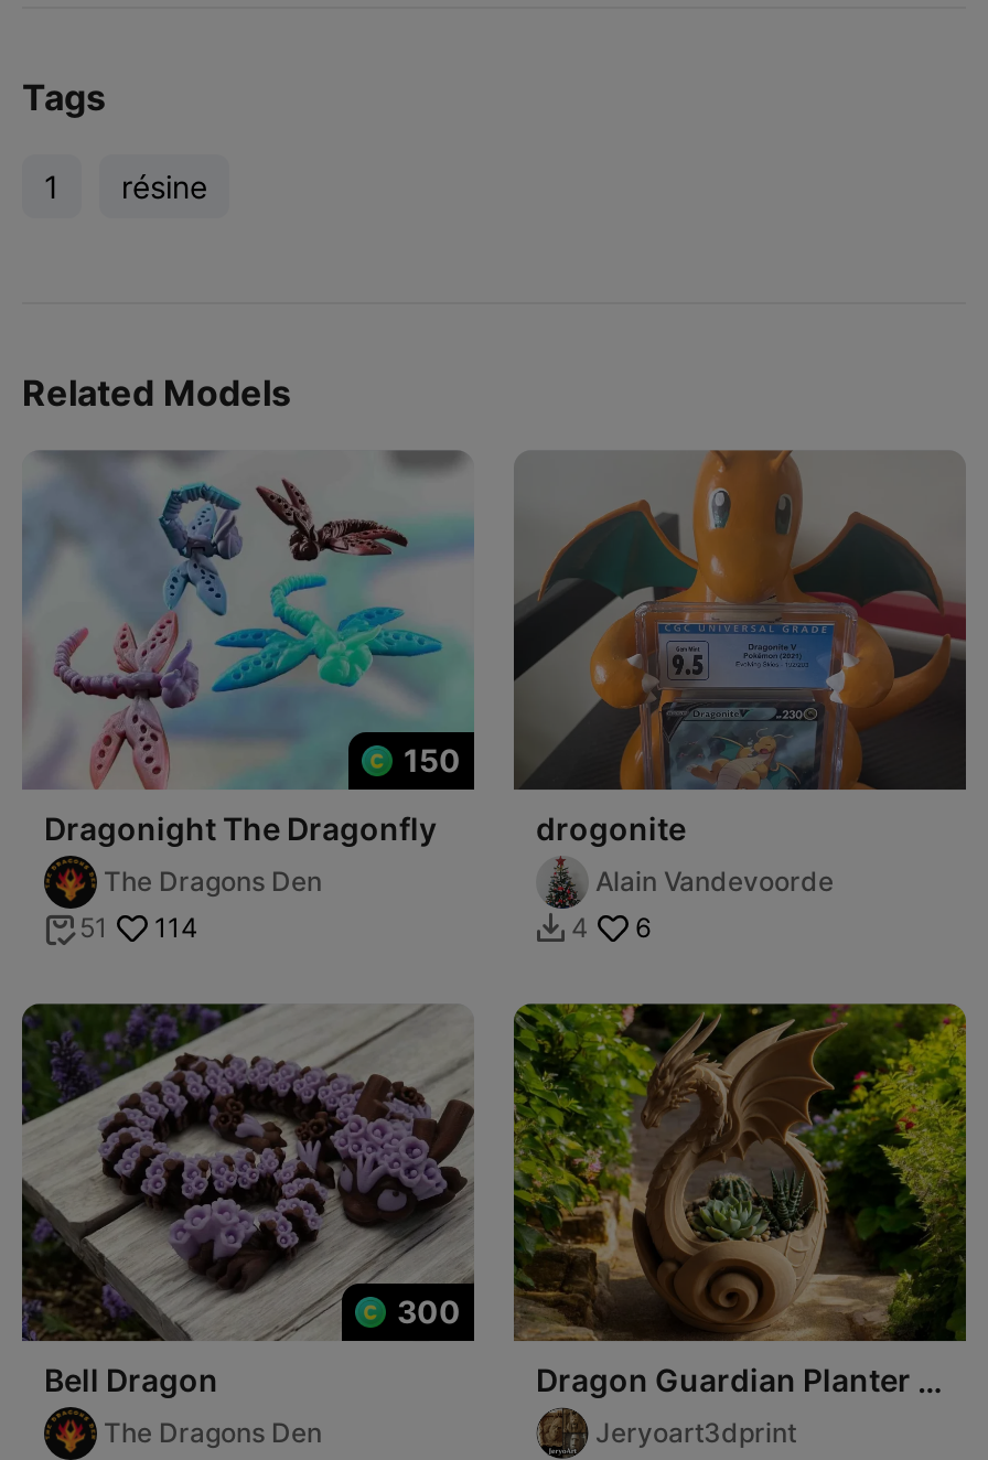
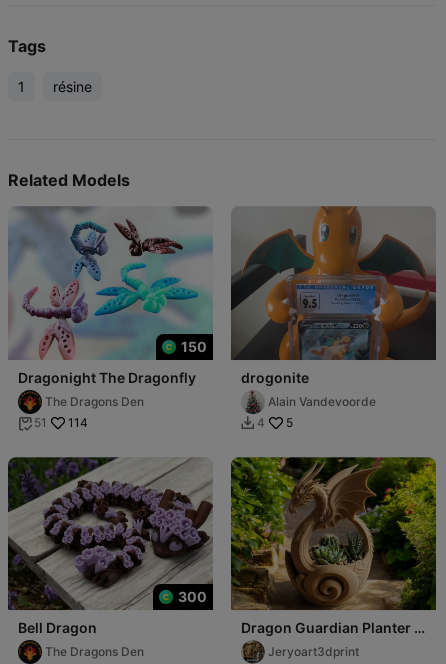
- 6
+ 5
